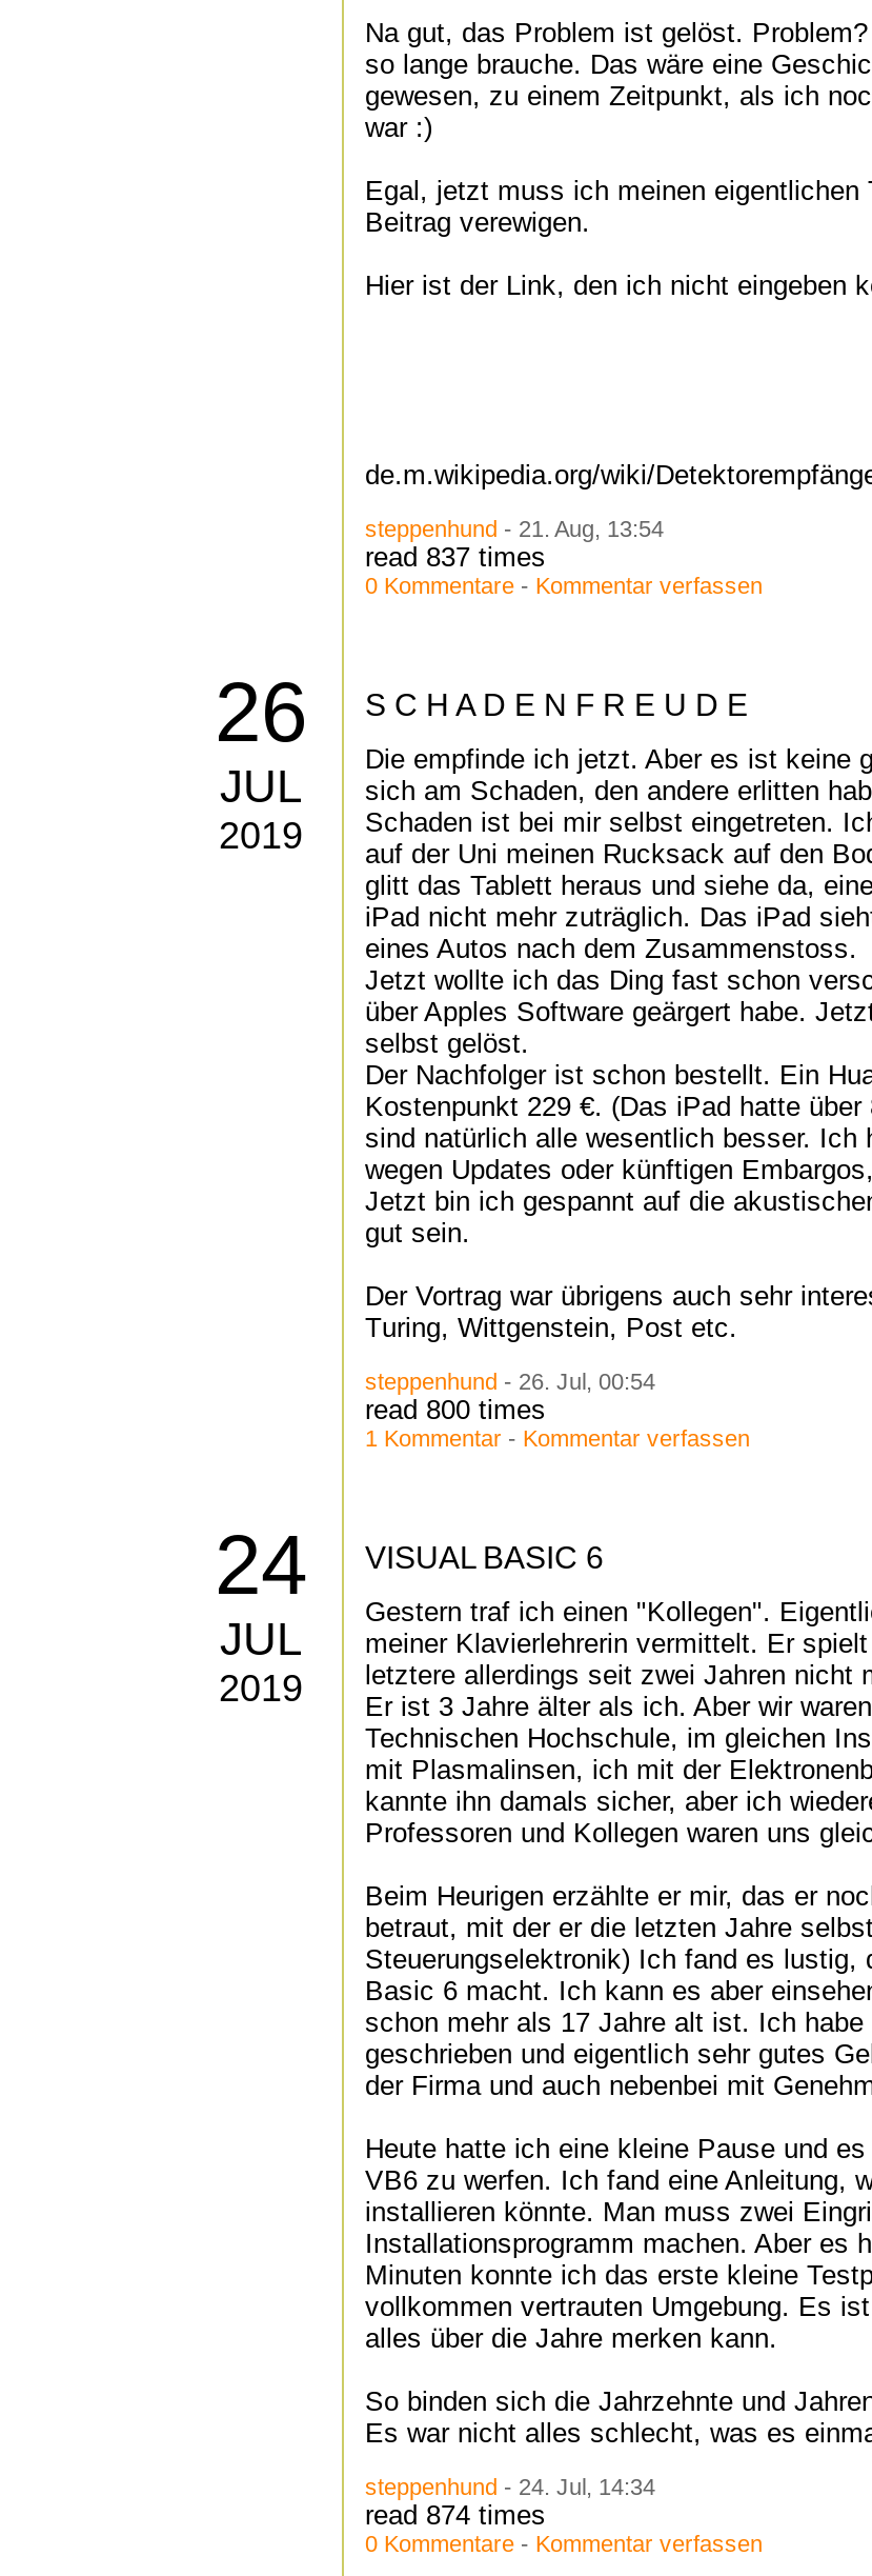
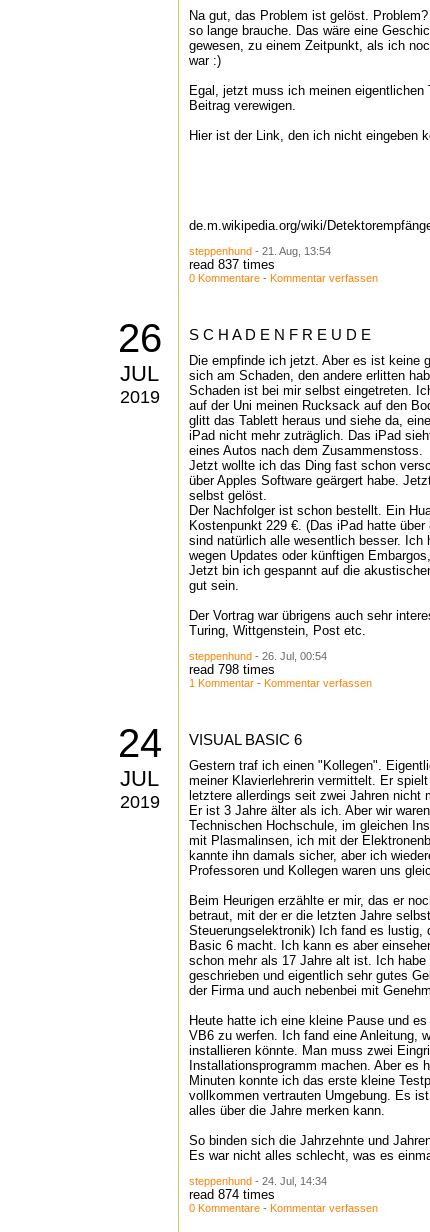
- read 800 times
+ read 798 times
